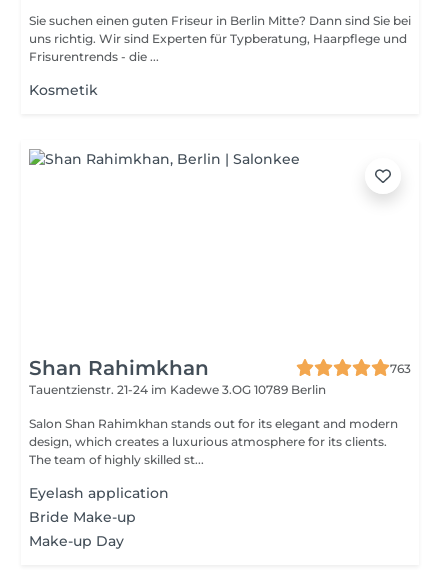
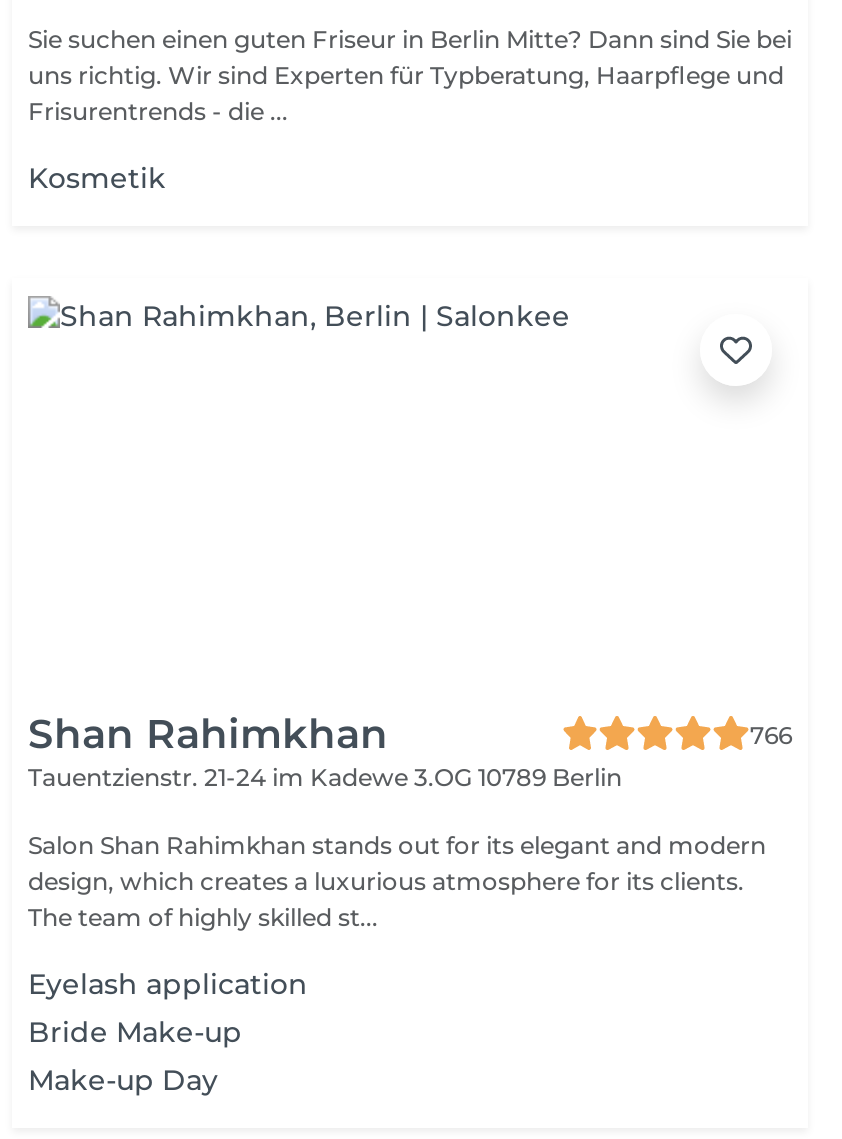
- 763
+ 766
